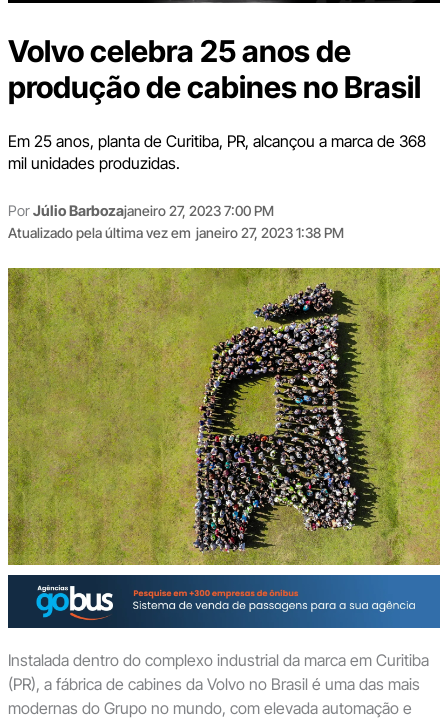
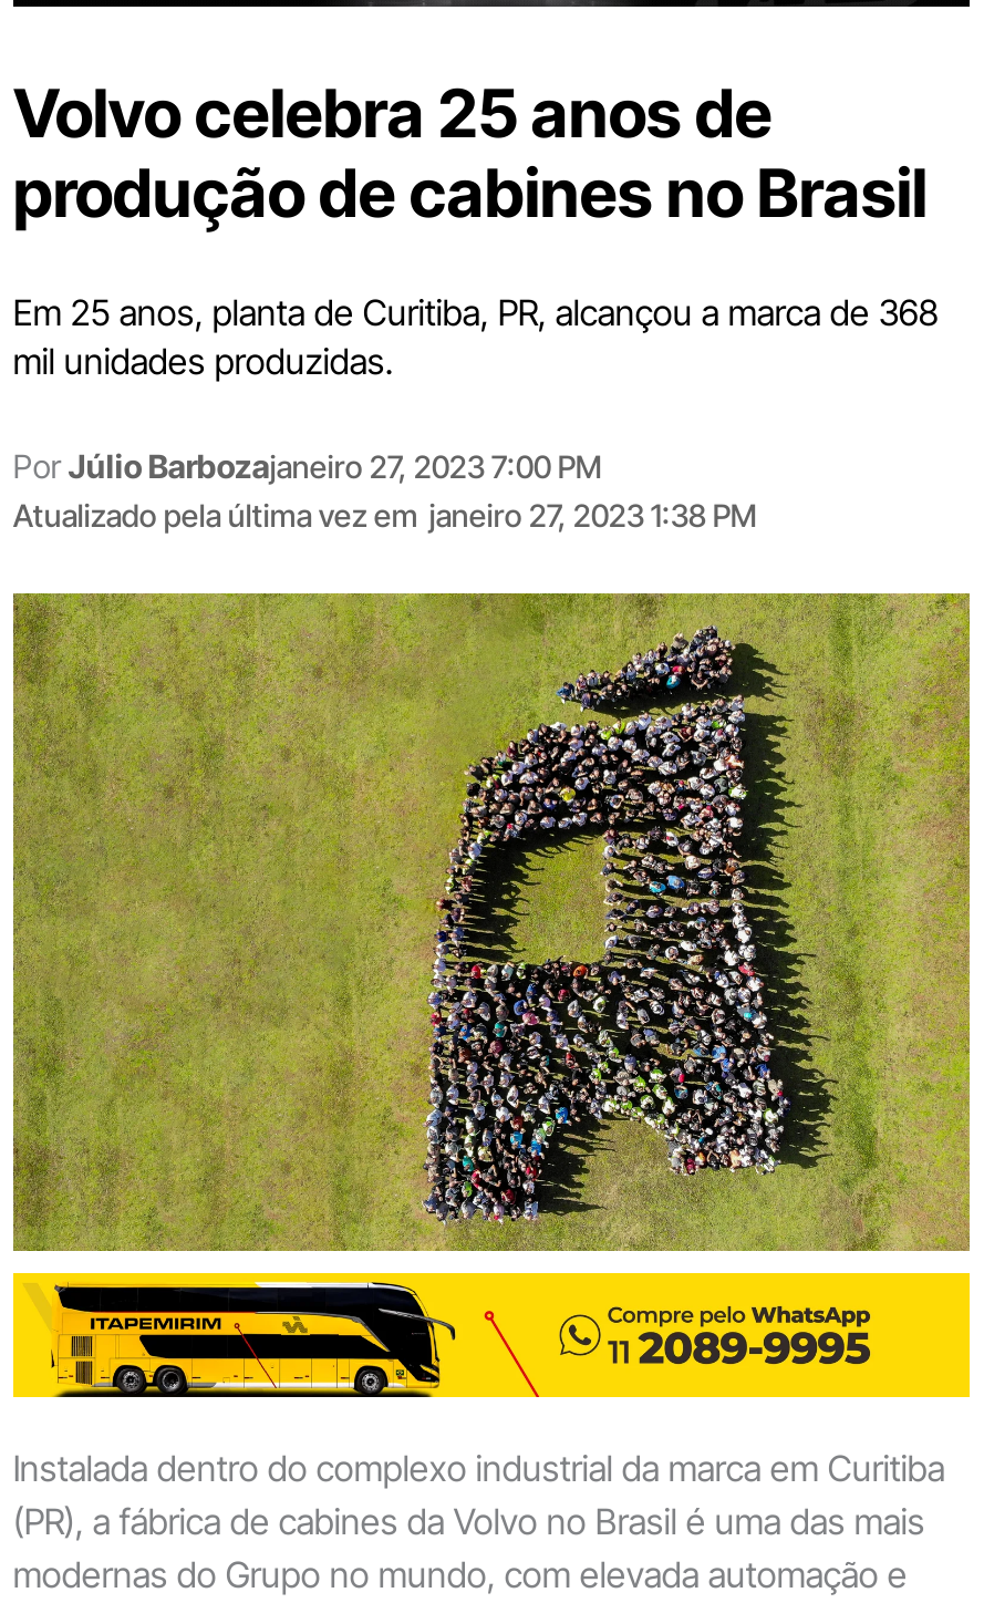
- [image]
+ [image]
